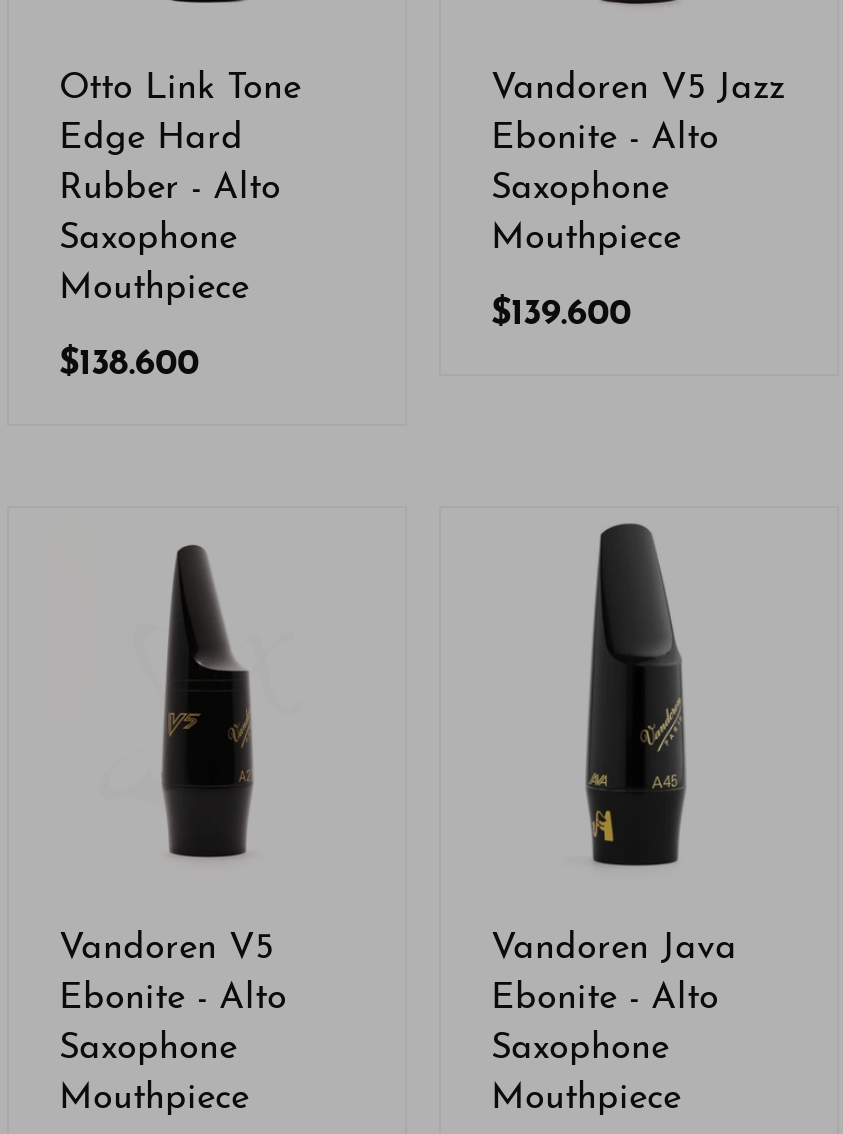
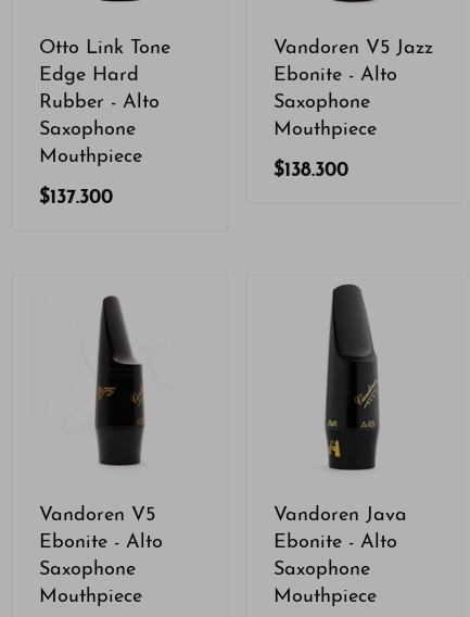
- $139.600
+ $138.300

- $138.600
+ $137.300
